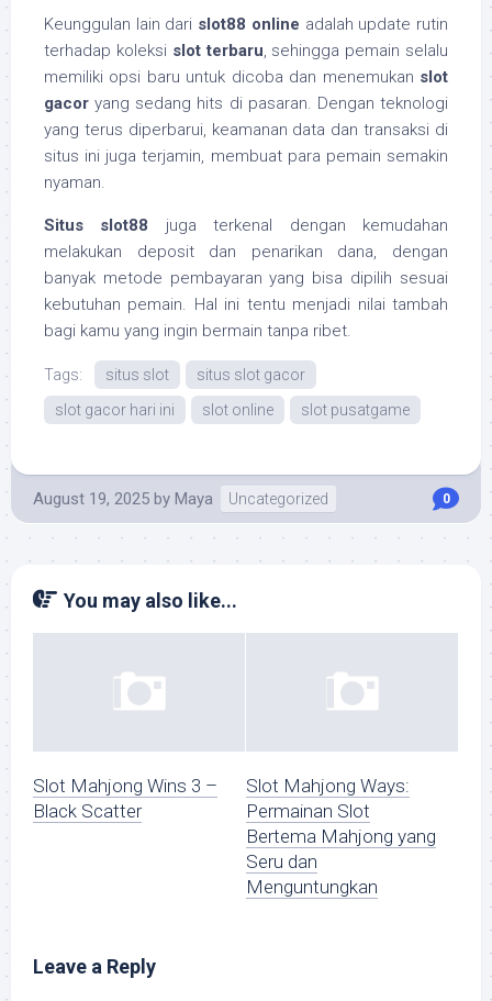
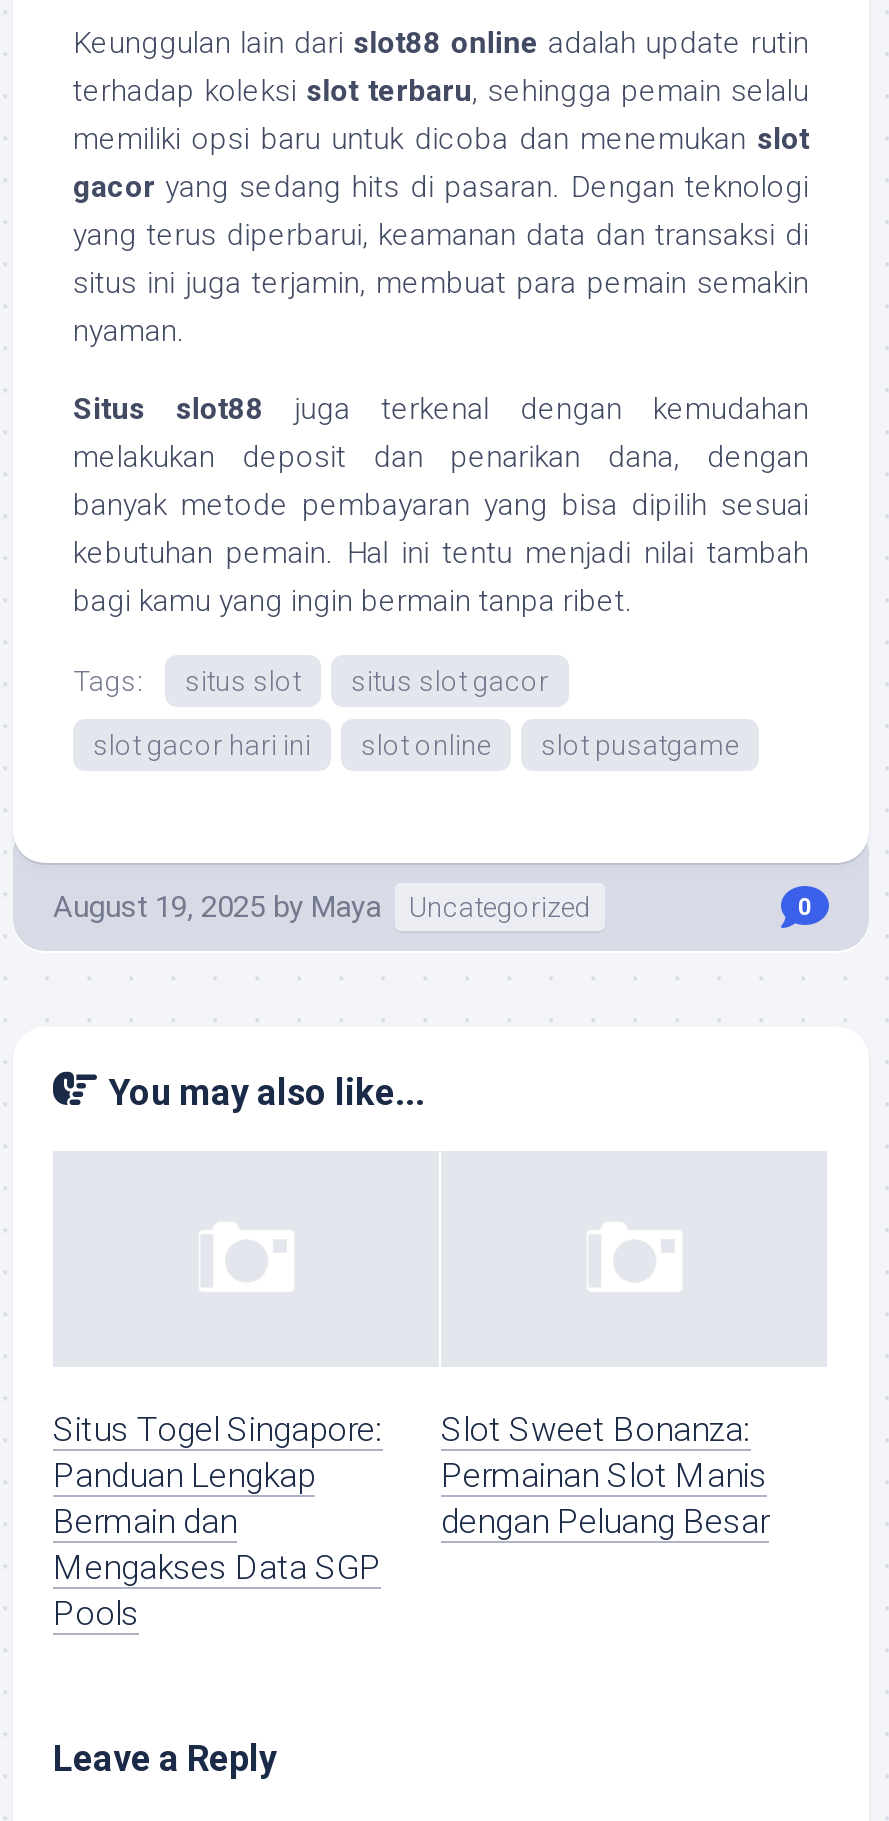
- Slot Mahjong Wins 3 –
- Black Scatter
+ Situs Togel Singapore:
+ Panduan Lengkap
+ Bermain dan
+ Mengakses Data SGP
+ Pools

- Slot Mahjong Ways:
- Permainan Slot
- Bertema Mahjong yang
- Seru dan
- Menguntungkan
+ Slot Sweet Bonanza:
+ Permainan Slot Manis
+ dengan Peluang Besar
